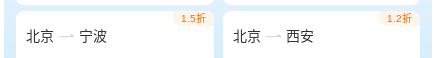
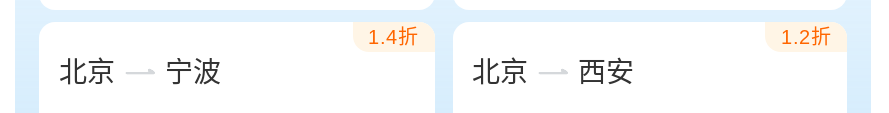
- 1.5折
+ 1.4折
